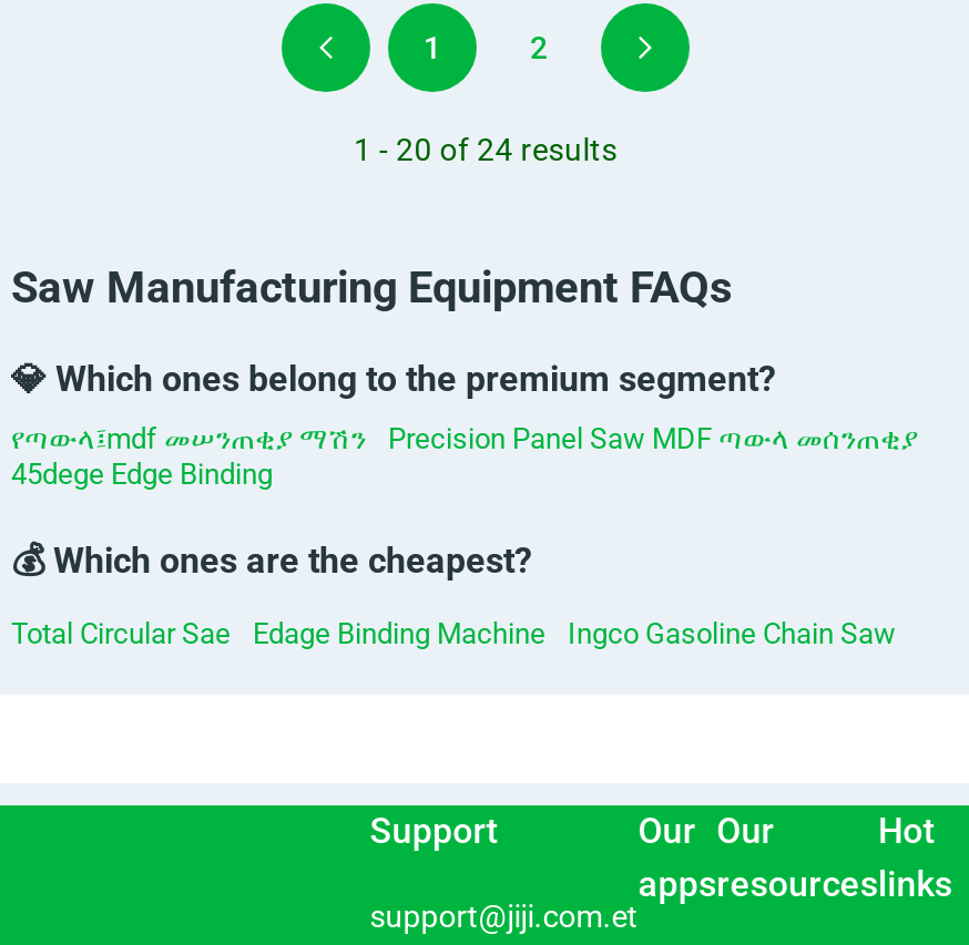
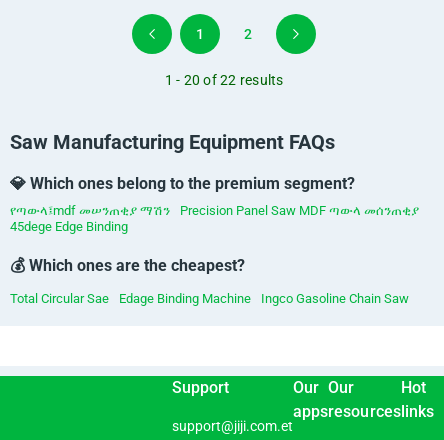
- 1 - 20 of 24 results
+ 1 - 20 of 22 results
